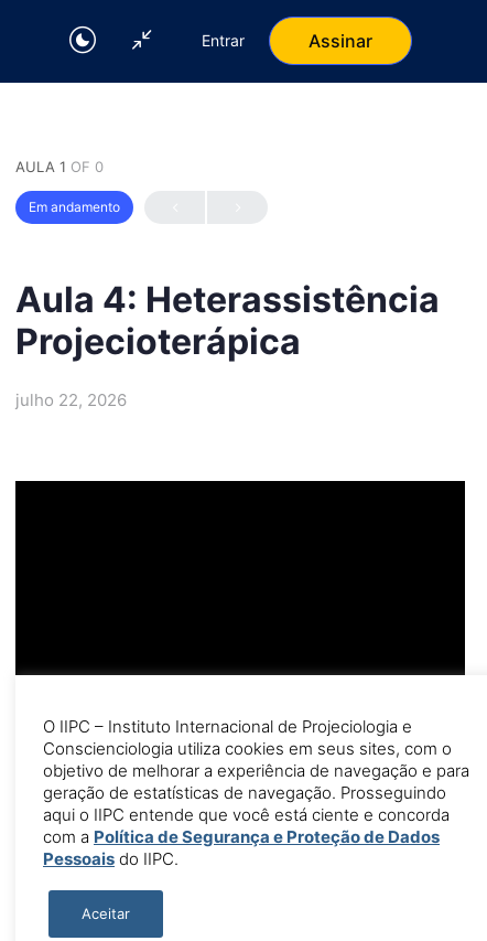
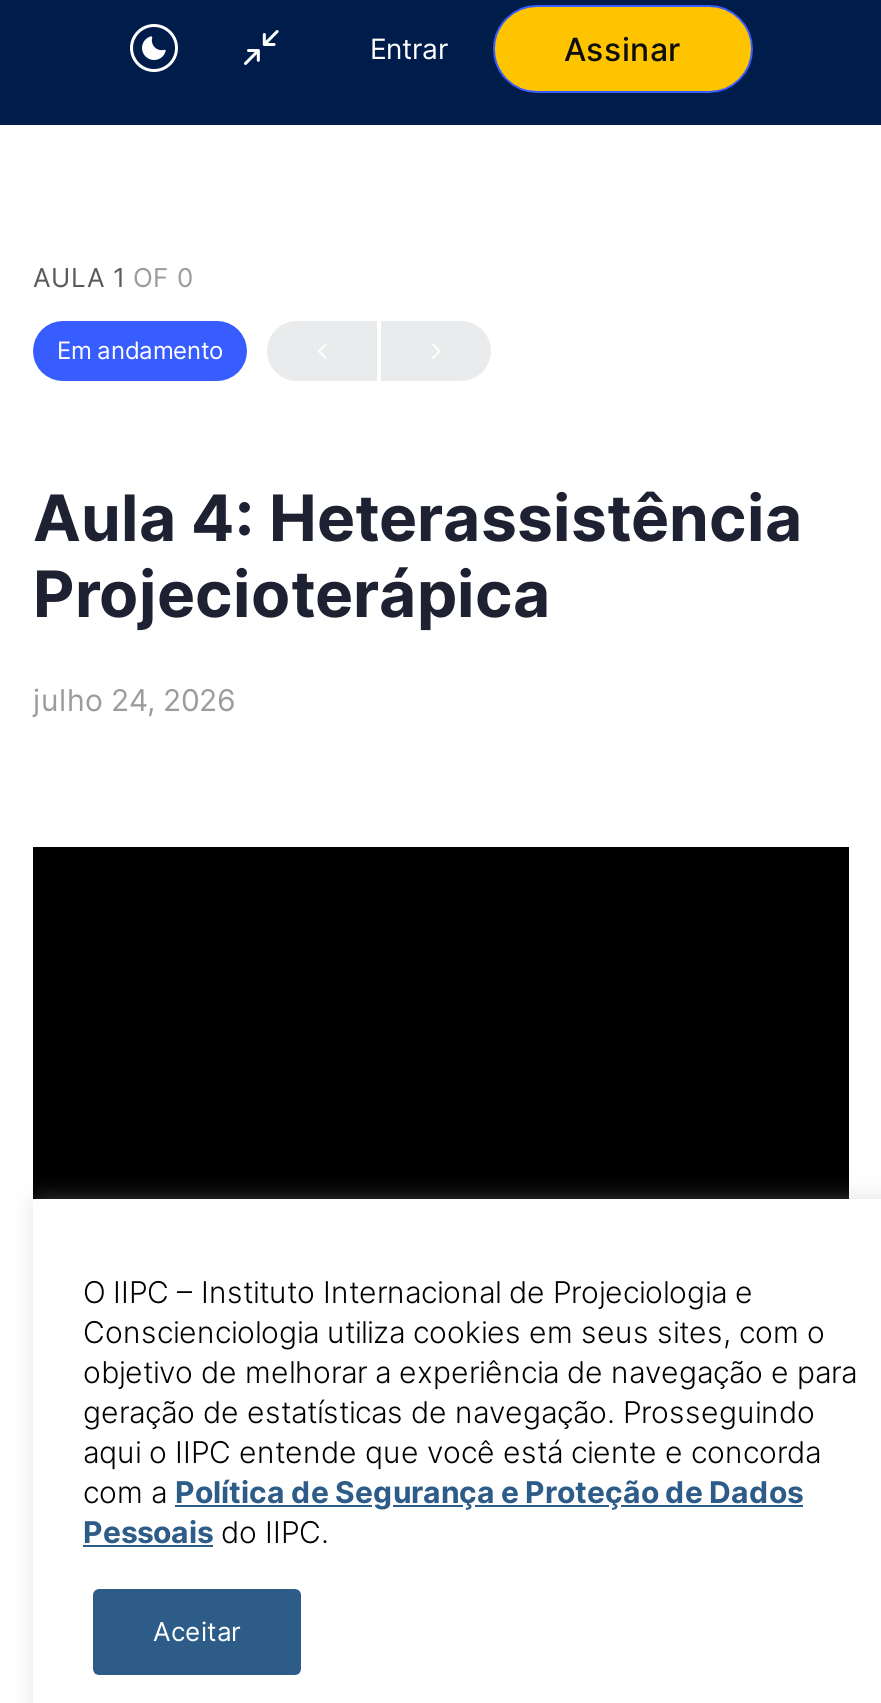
- julho 22, 2026
+ julho 24, 2026
